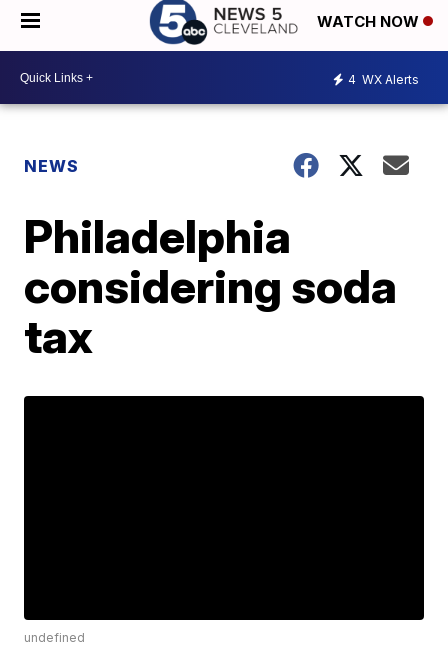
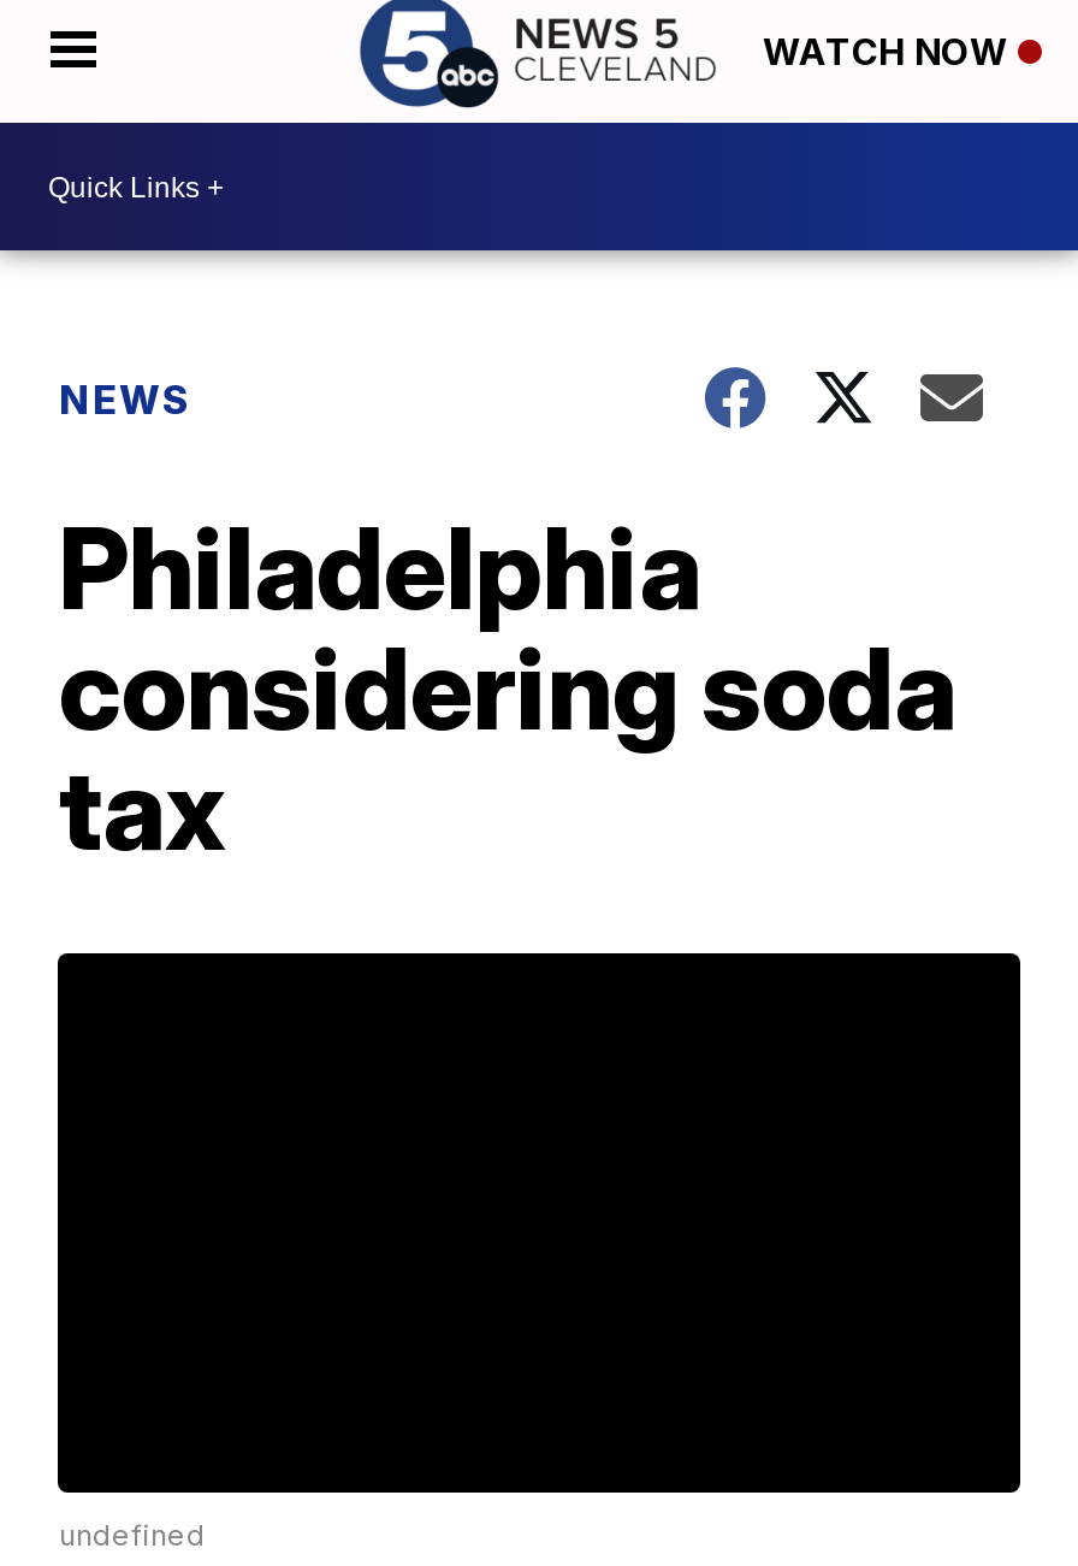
- 4 WX Alerts
